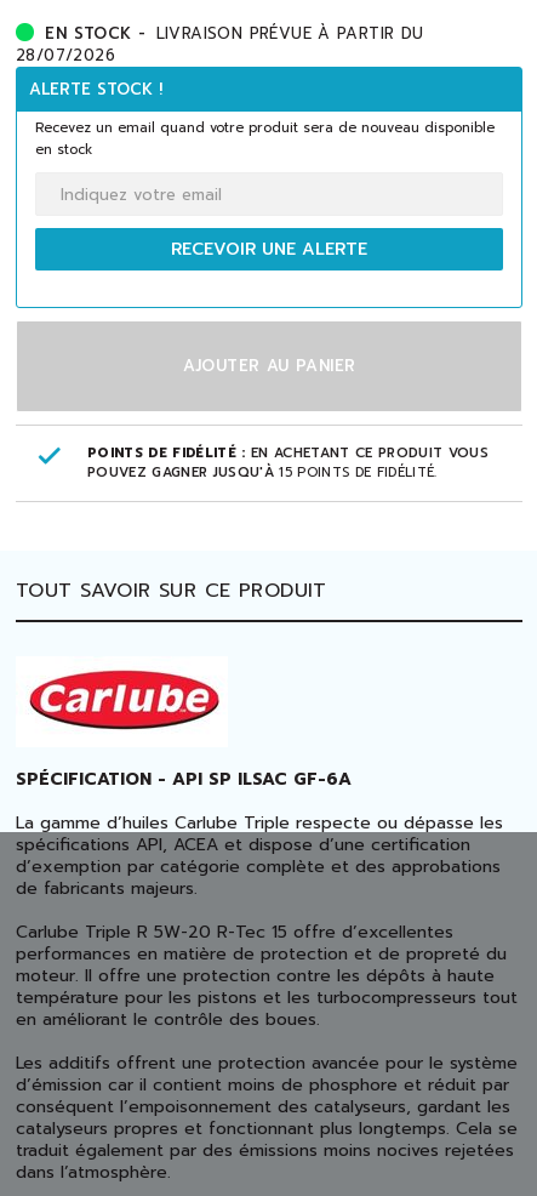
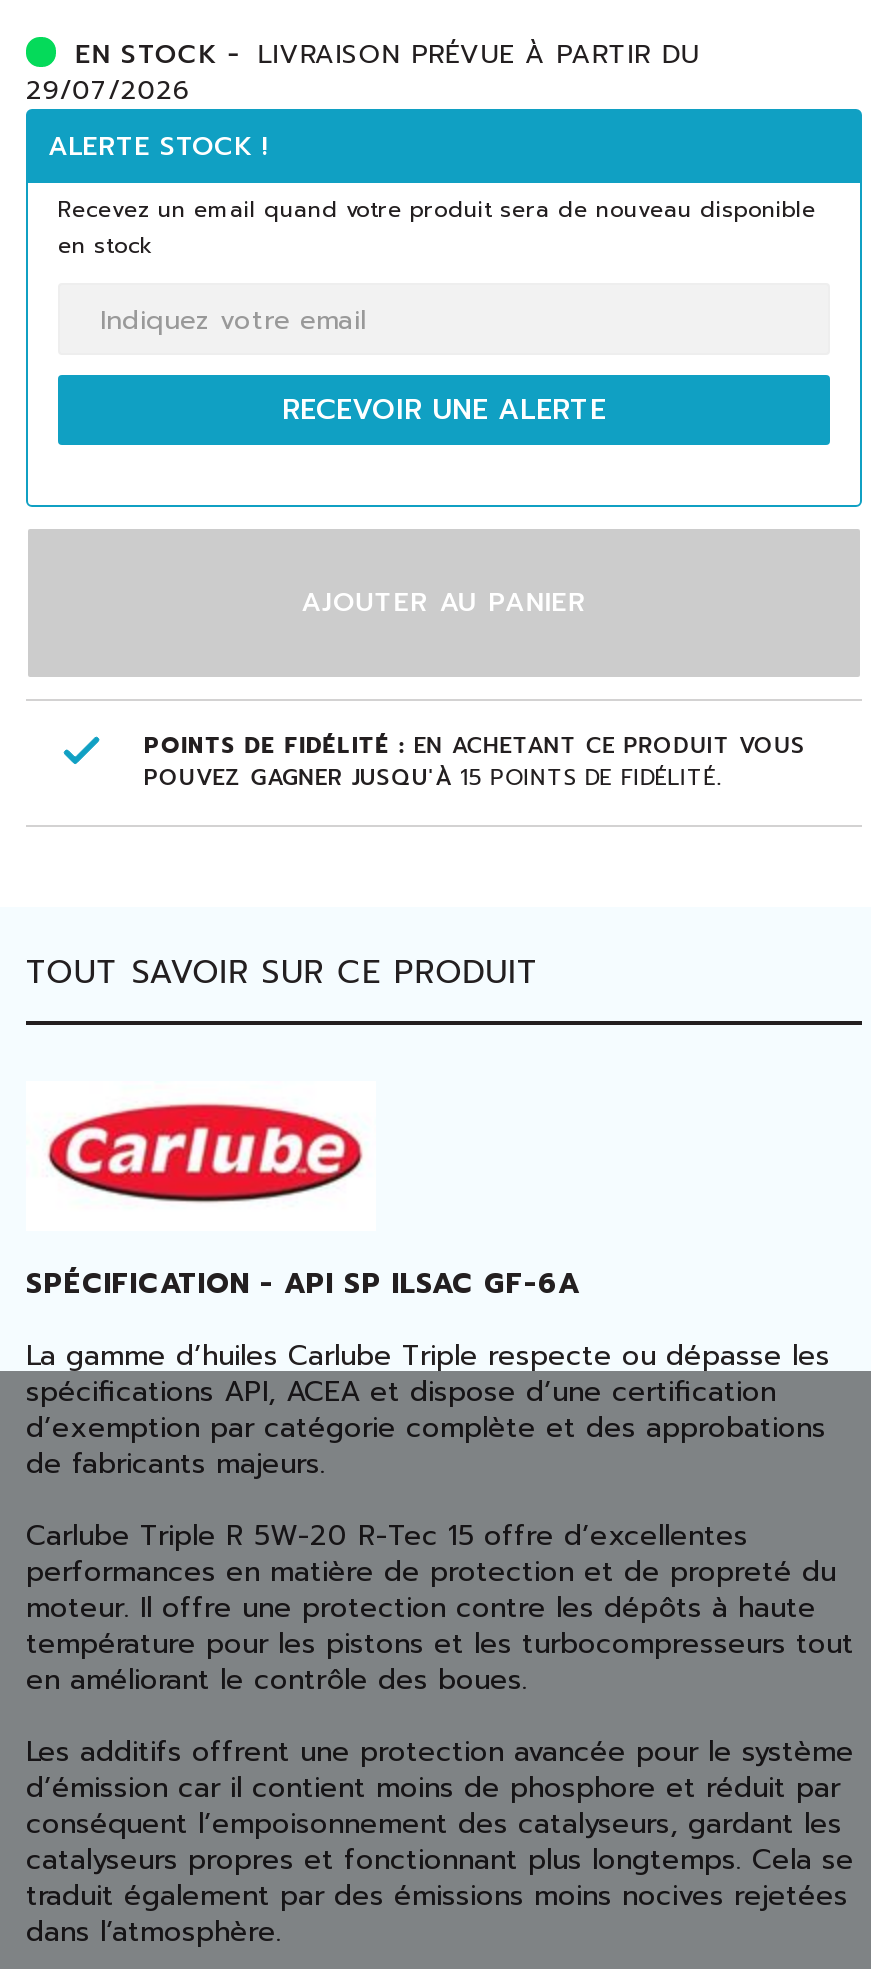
- 28/07/2026
+ 29/07/2026
